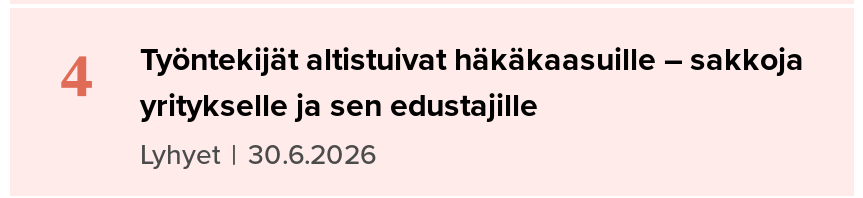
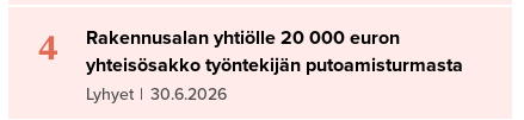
- Työntekijät altistuivat häkäkaasuille – sakkoja
- yritykselle ja sen edustajille
+ Rakennusalan yhtiölle 20 000 euron
+ yhteisösakko työntekijän putoamisturmasta
